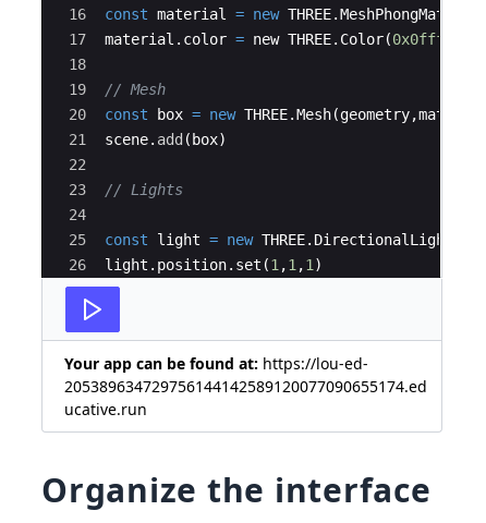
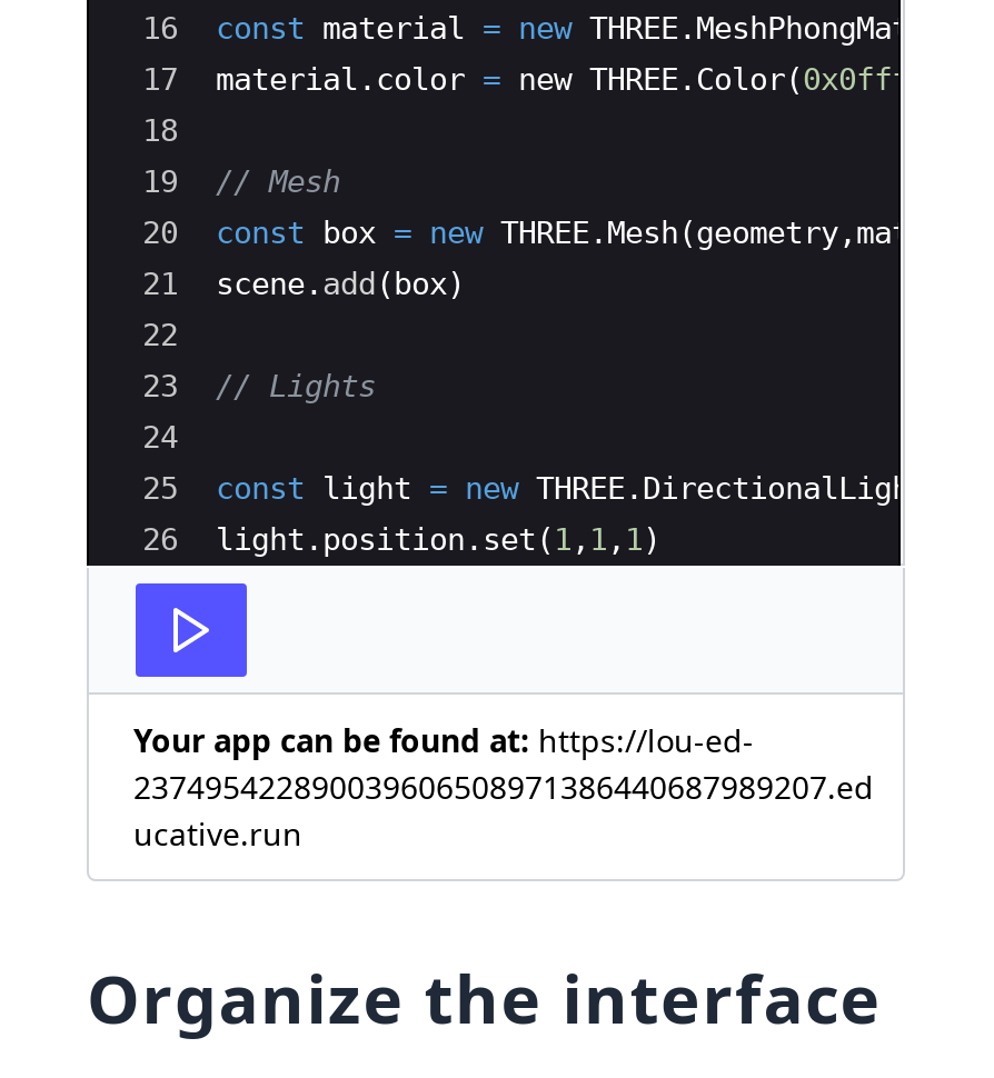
- 205389634729756144142589120077090655174.ed
+ 237495422890039606508971386440687989207.ed
